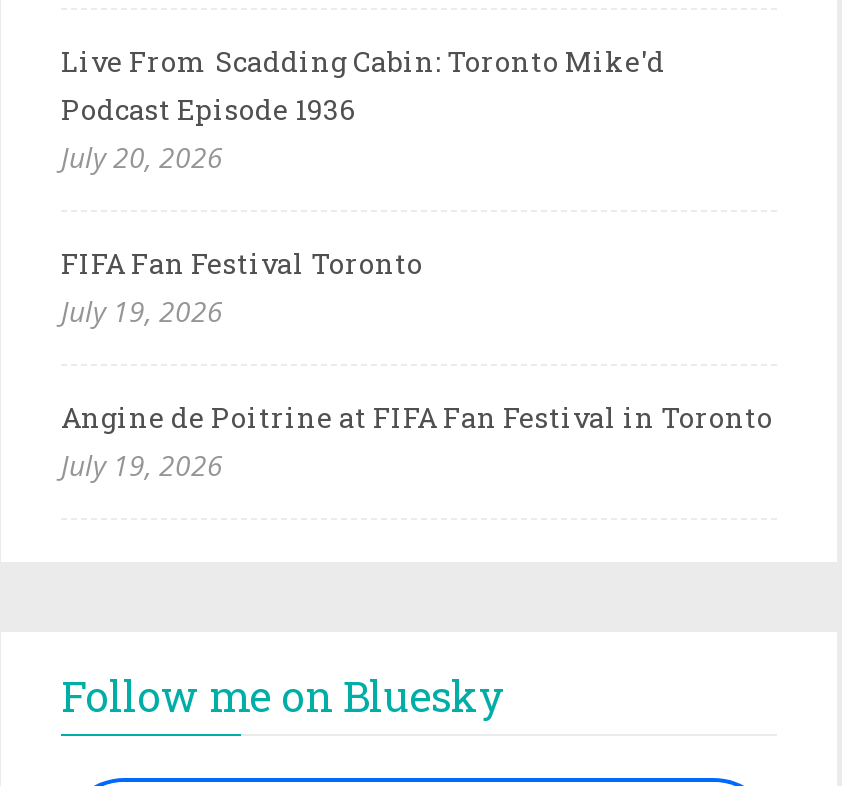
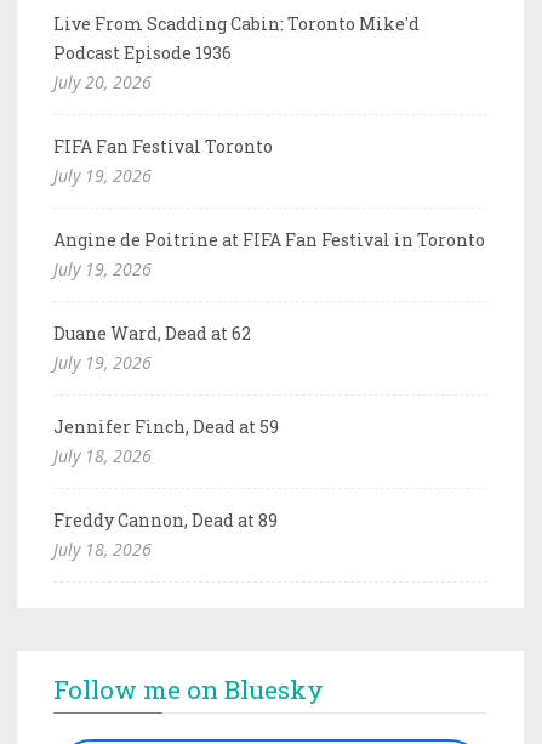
+ Duane Ward, Dead at 62
+ July 19, 2026
+ Jennifer Finch, Dead at 59
+ July 18, 2026
+ Freddy Cannon, Dead at 89
+ July 18, 2026
